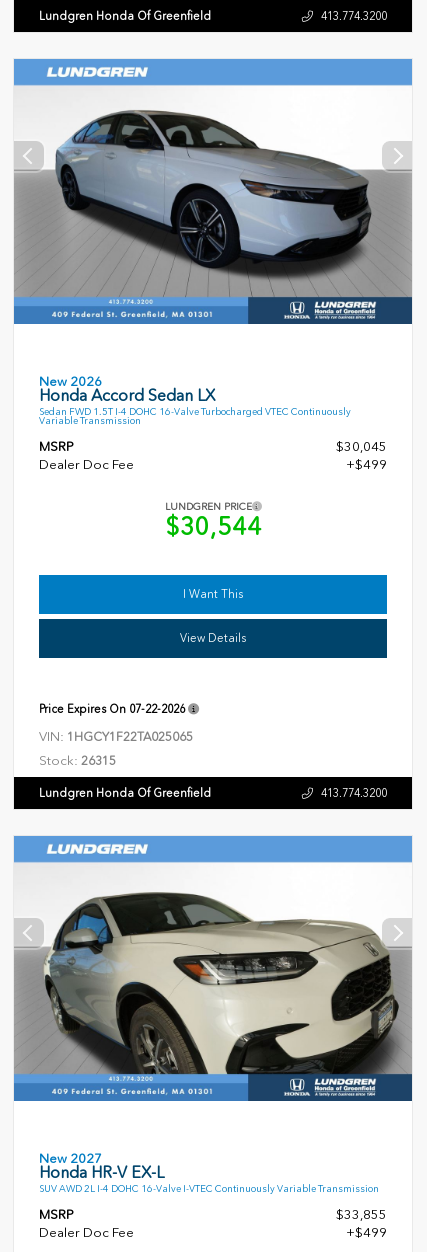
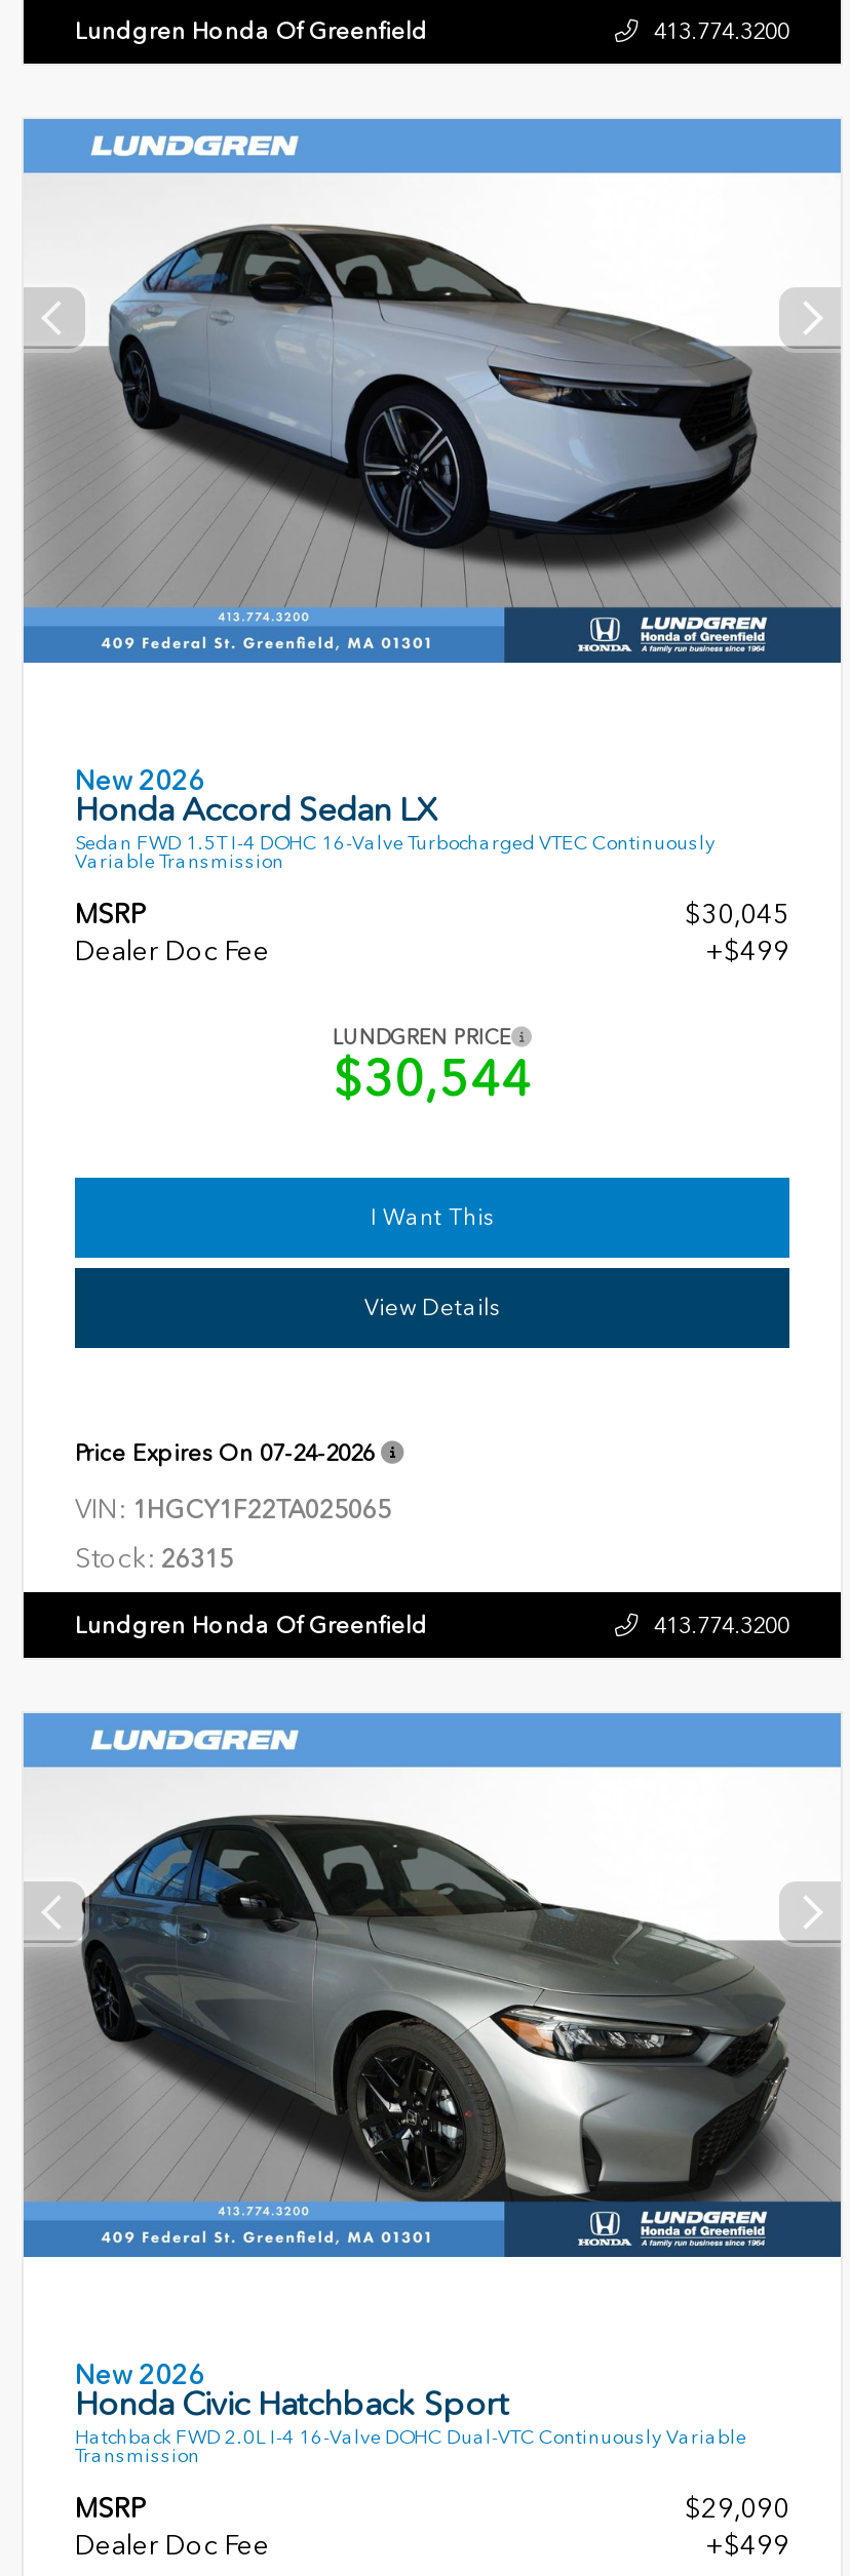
- Price Expires On 07-22-2026
+ Price Expires On 07-24-2026

- [image]
+ [image]

- New 2027
- Honda HR-V EX-L
- SUV AWD 2L I-4 DOHC 16-Valve I-VTEC Continuously Variable Transmission
+ New 2026
+ Honda Civic Hatchback Sport
+ Hatchback FWD 2.0L I-4 16-Valve DOHC Dual-VTC Continuously Variable
+ Transmission

- $33,855
+ $29,090
